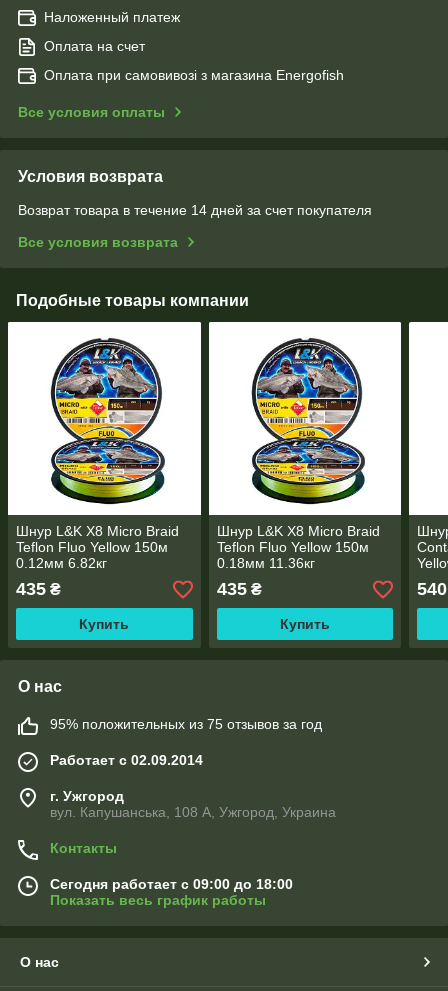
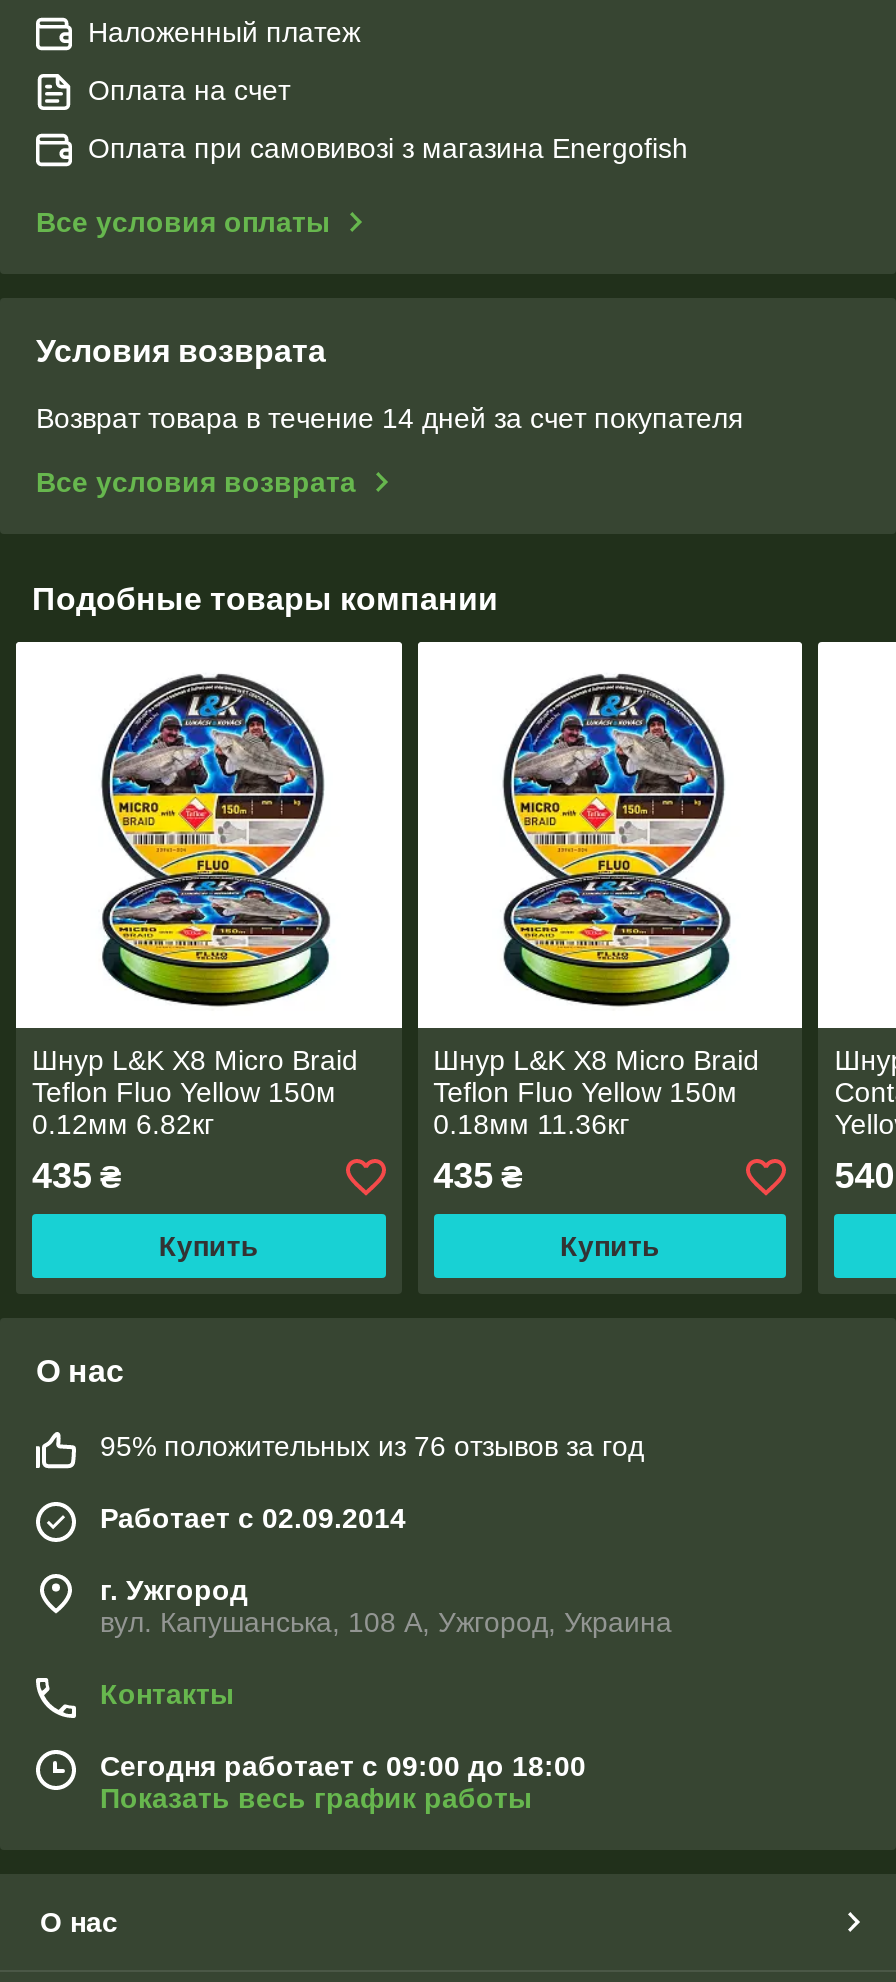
- 95% положительных из 75 отзывов за год
+ 95% положительных из 76 отзывов за год
